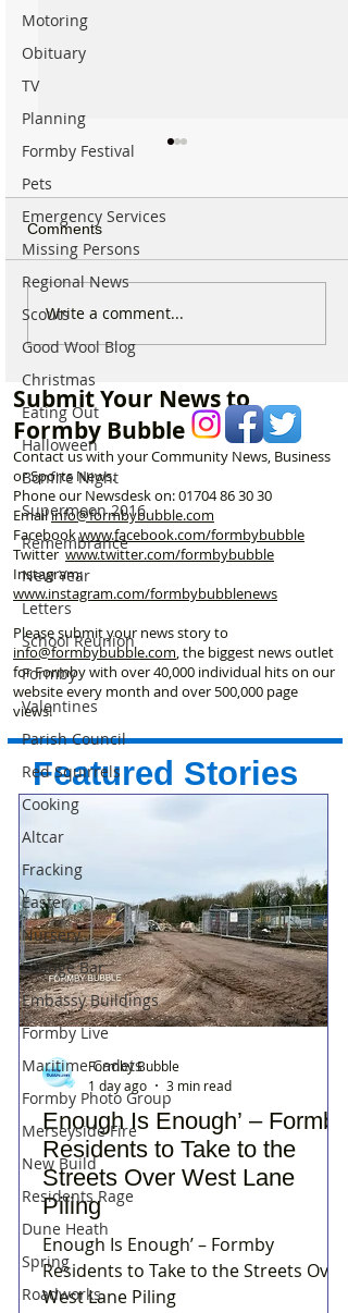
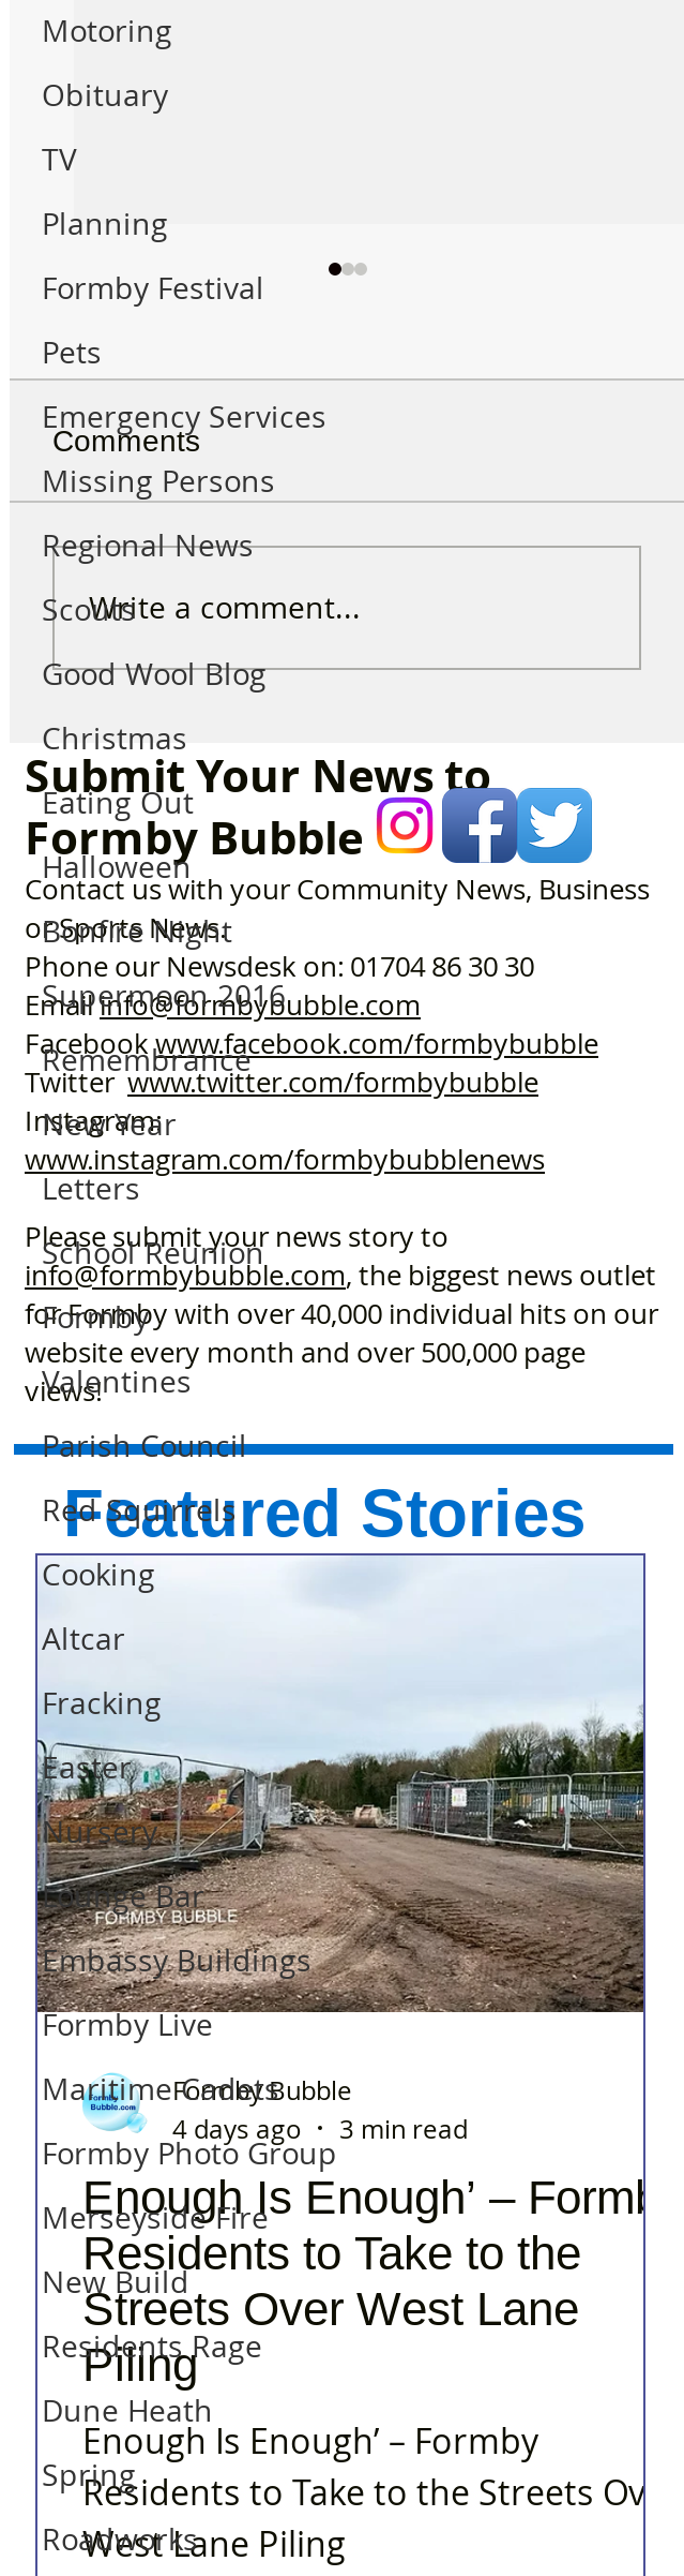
- 1 day ago 3 min read
+ 4 days ago 3 min read
